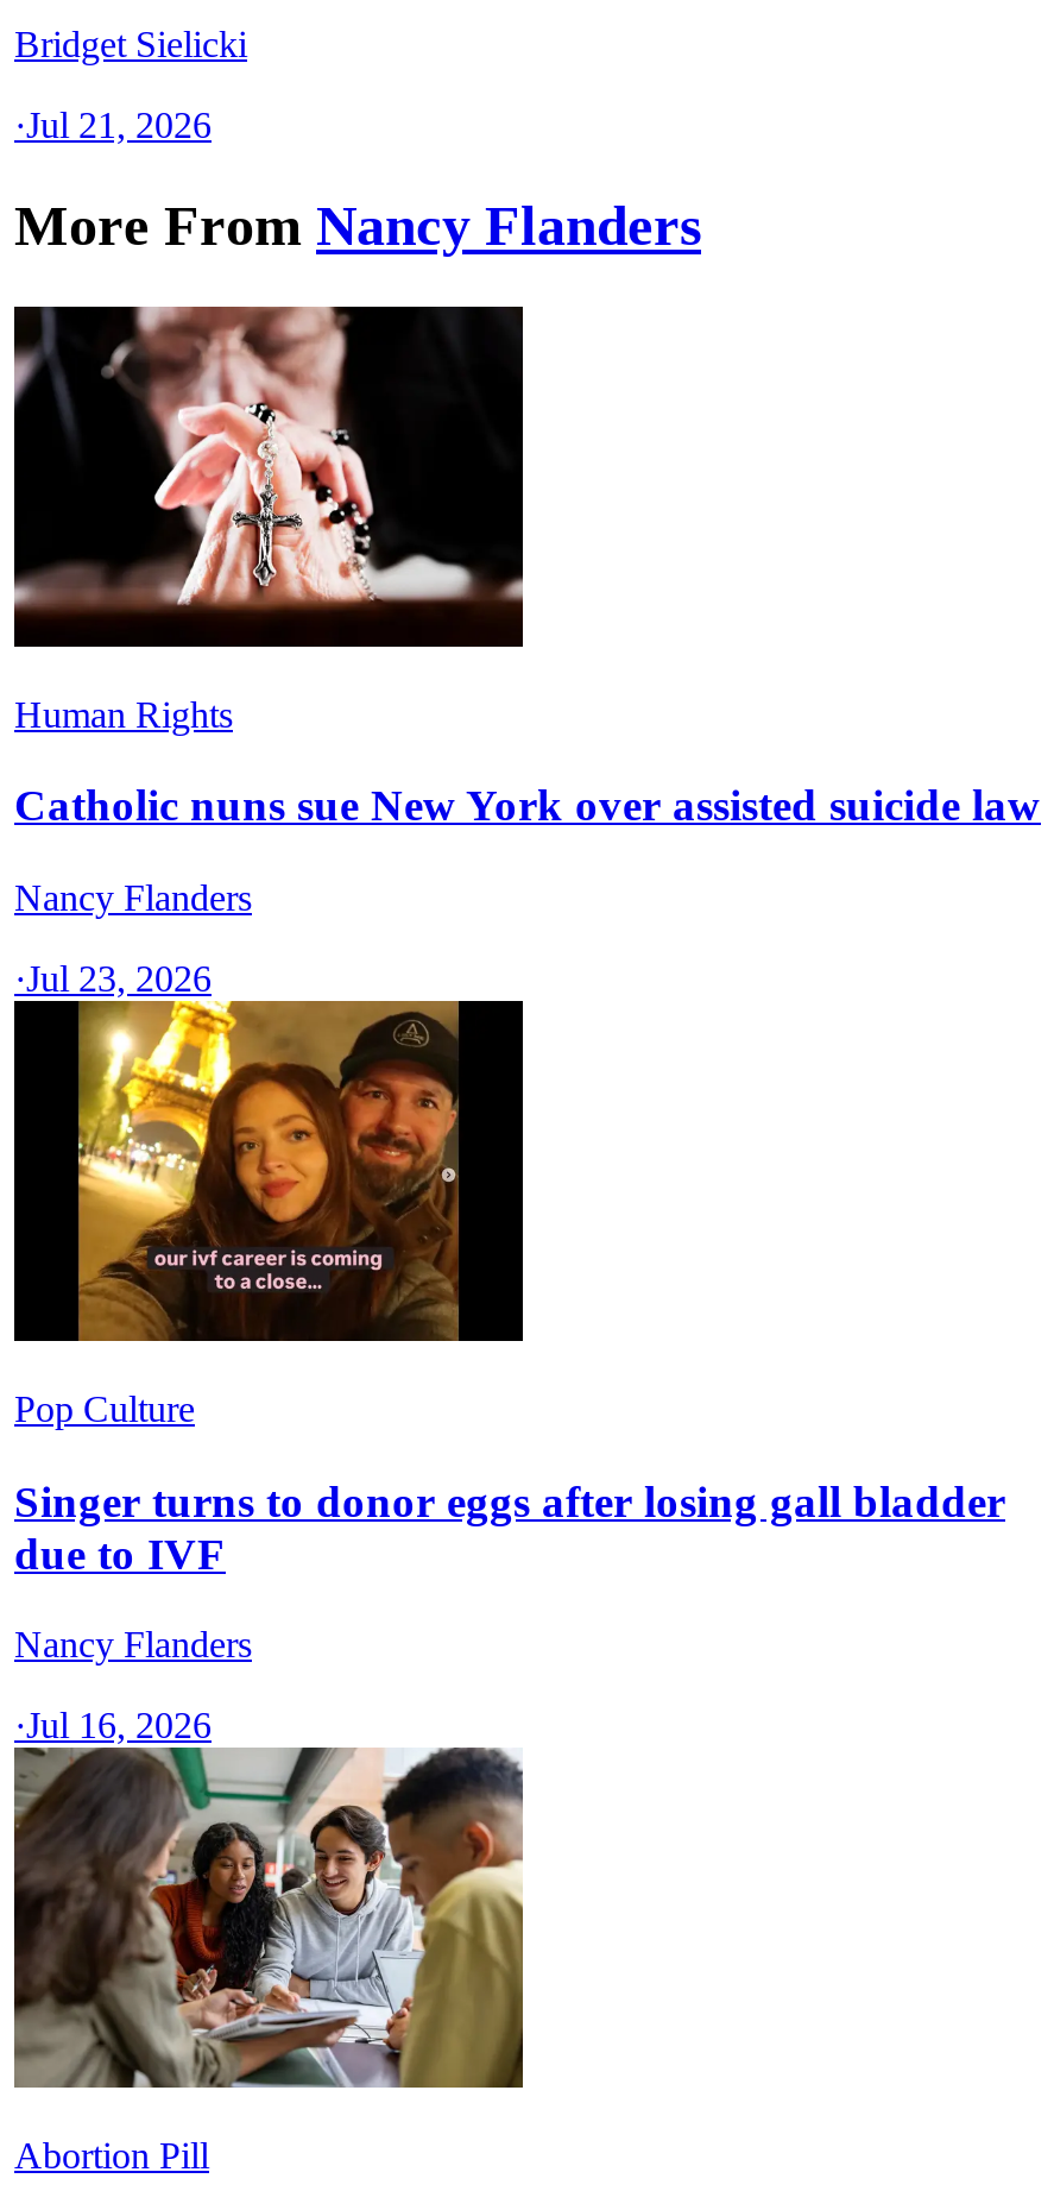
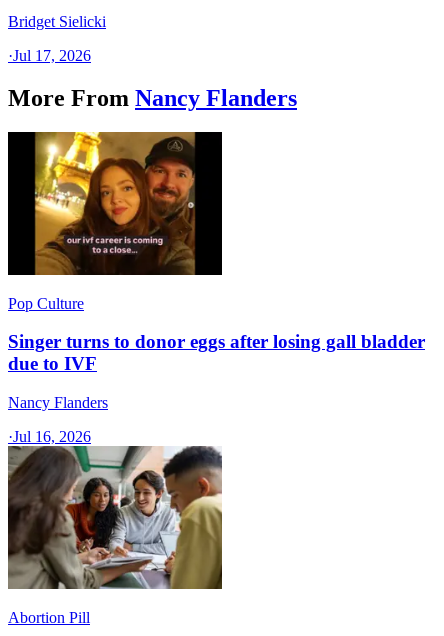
- ·Jul 21, 2026
+ ·Jul 17, 2026

- [image]
- Human Rights
- Catholic nuns sue New York over assisted suicide law
- Nancy Flanders
- ·Jul 23, 2026
